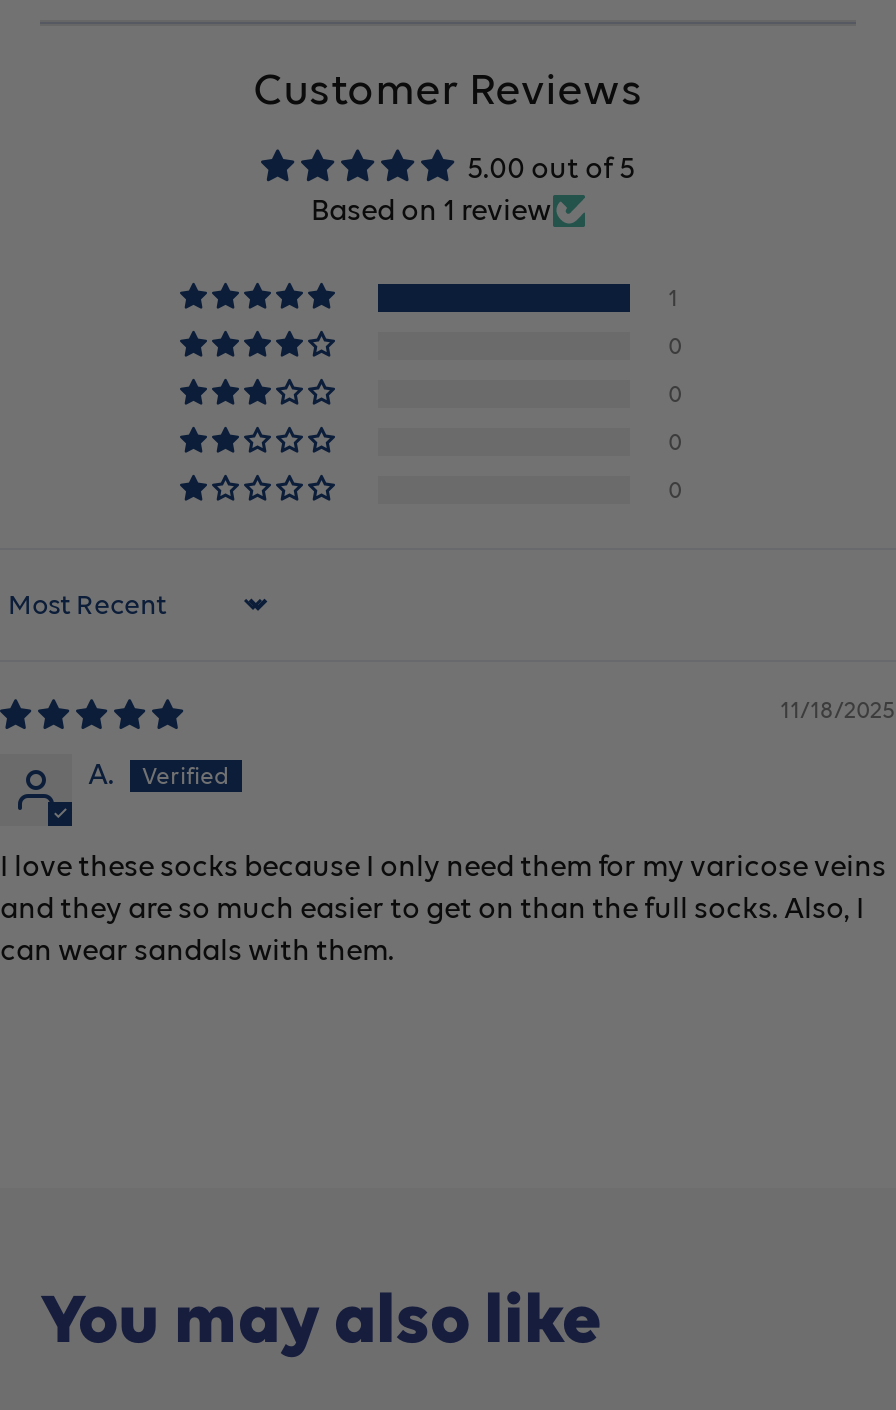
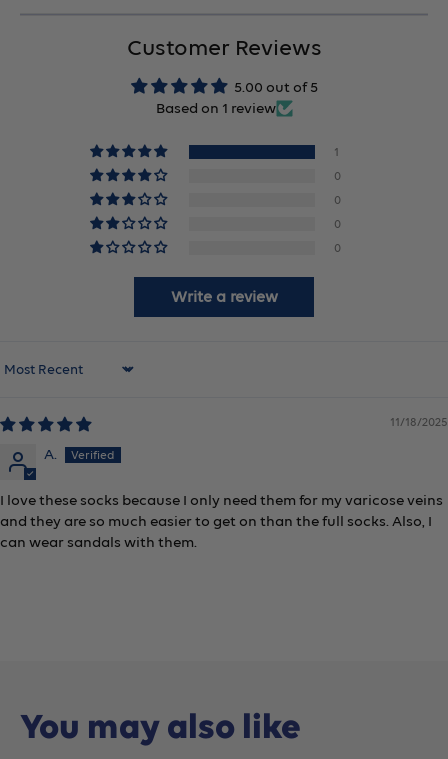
+ Write a review
